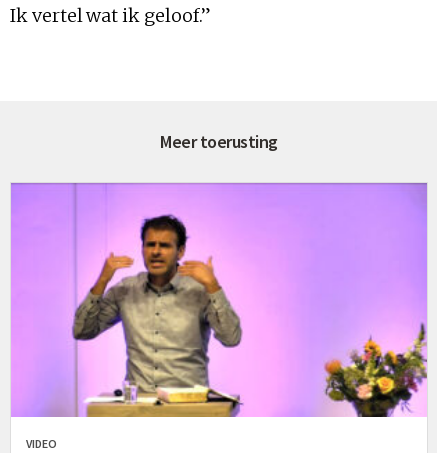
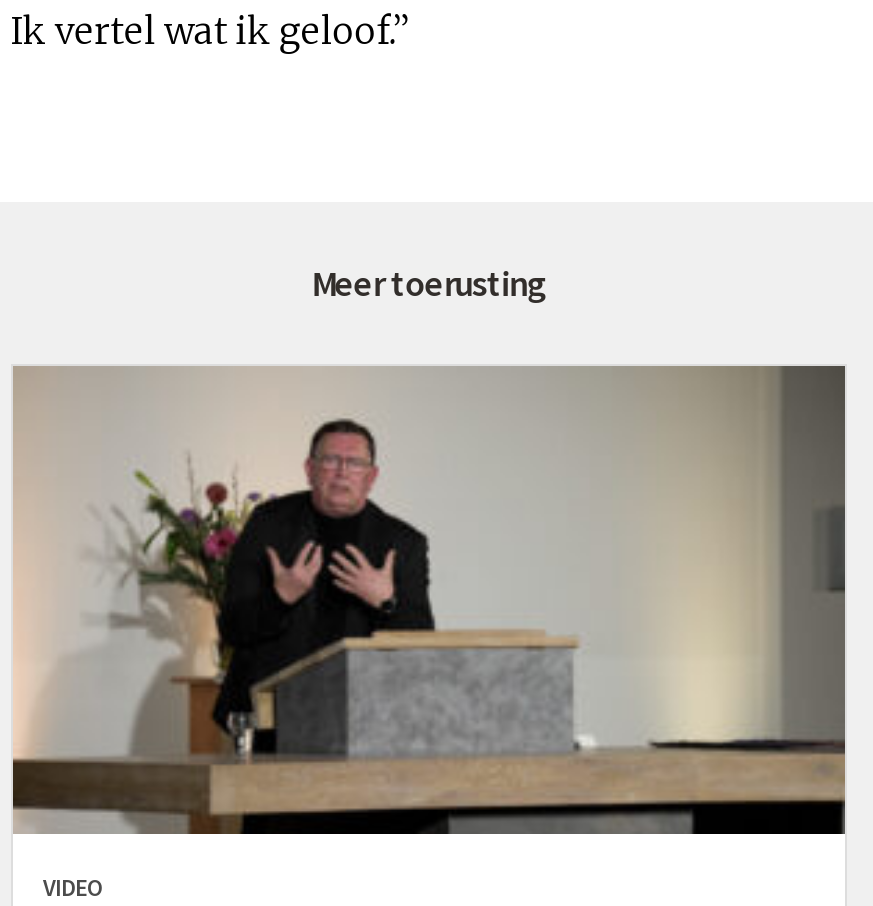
- [image]
+ [image]
